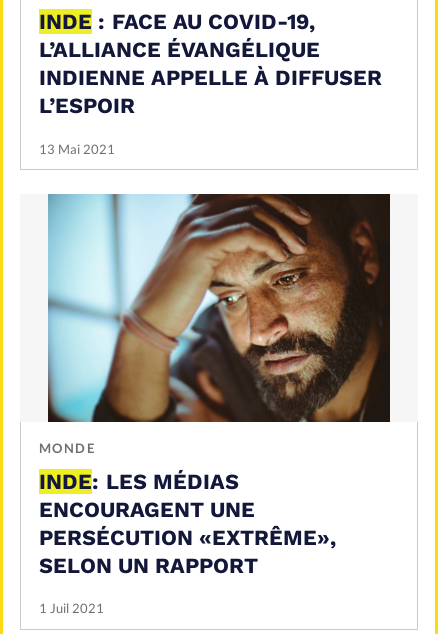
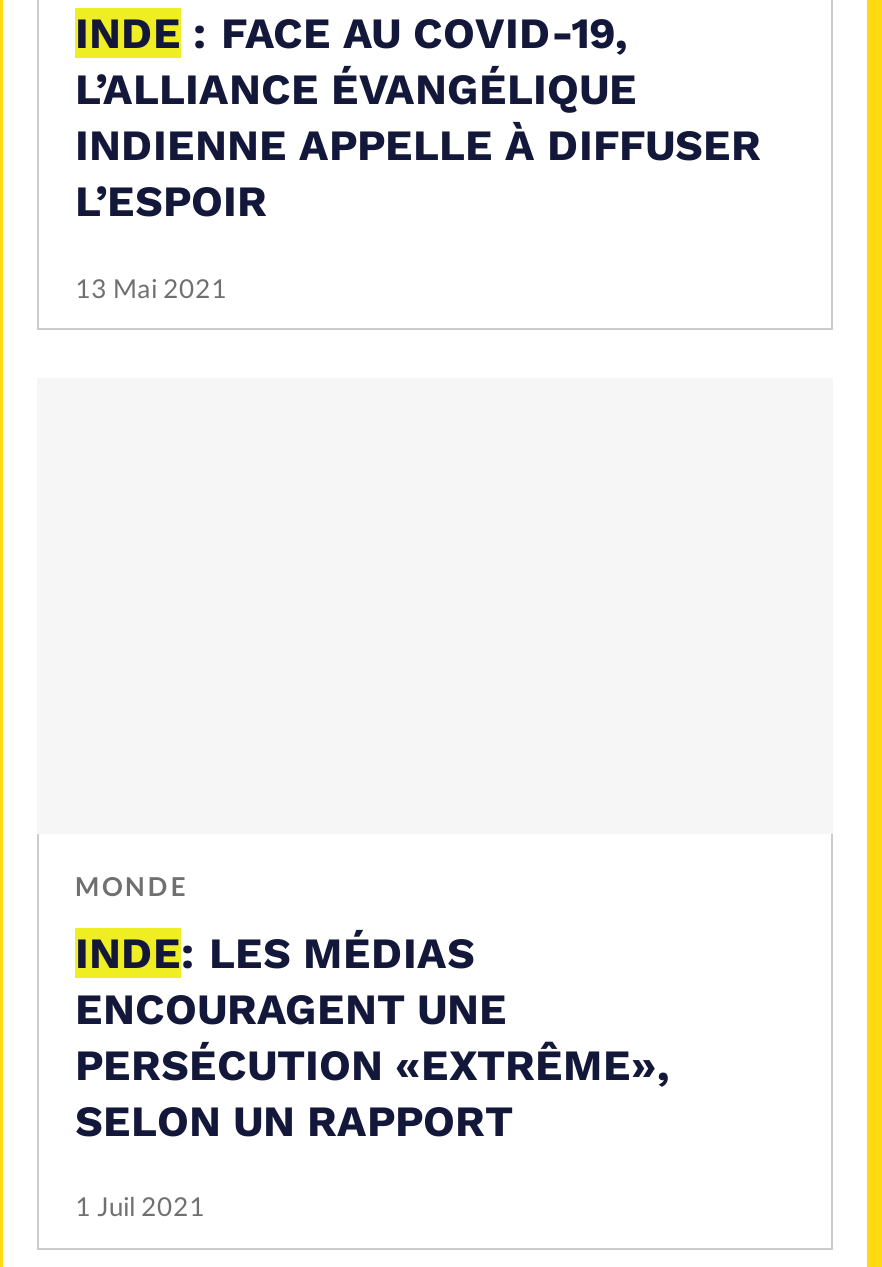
- [image]
